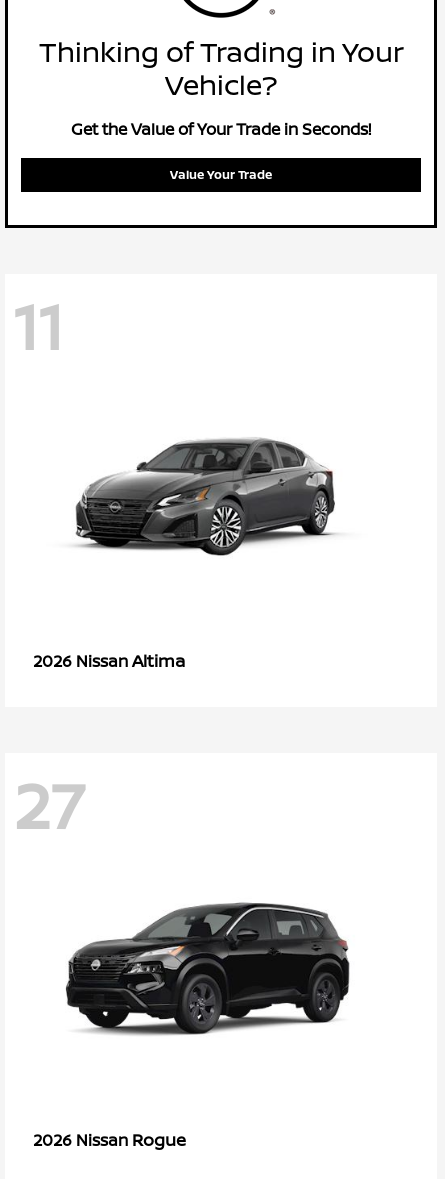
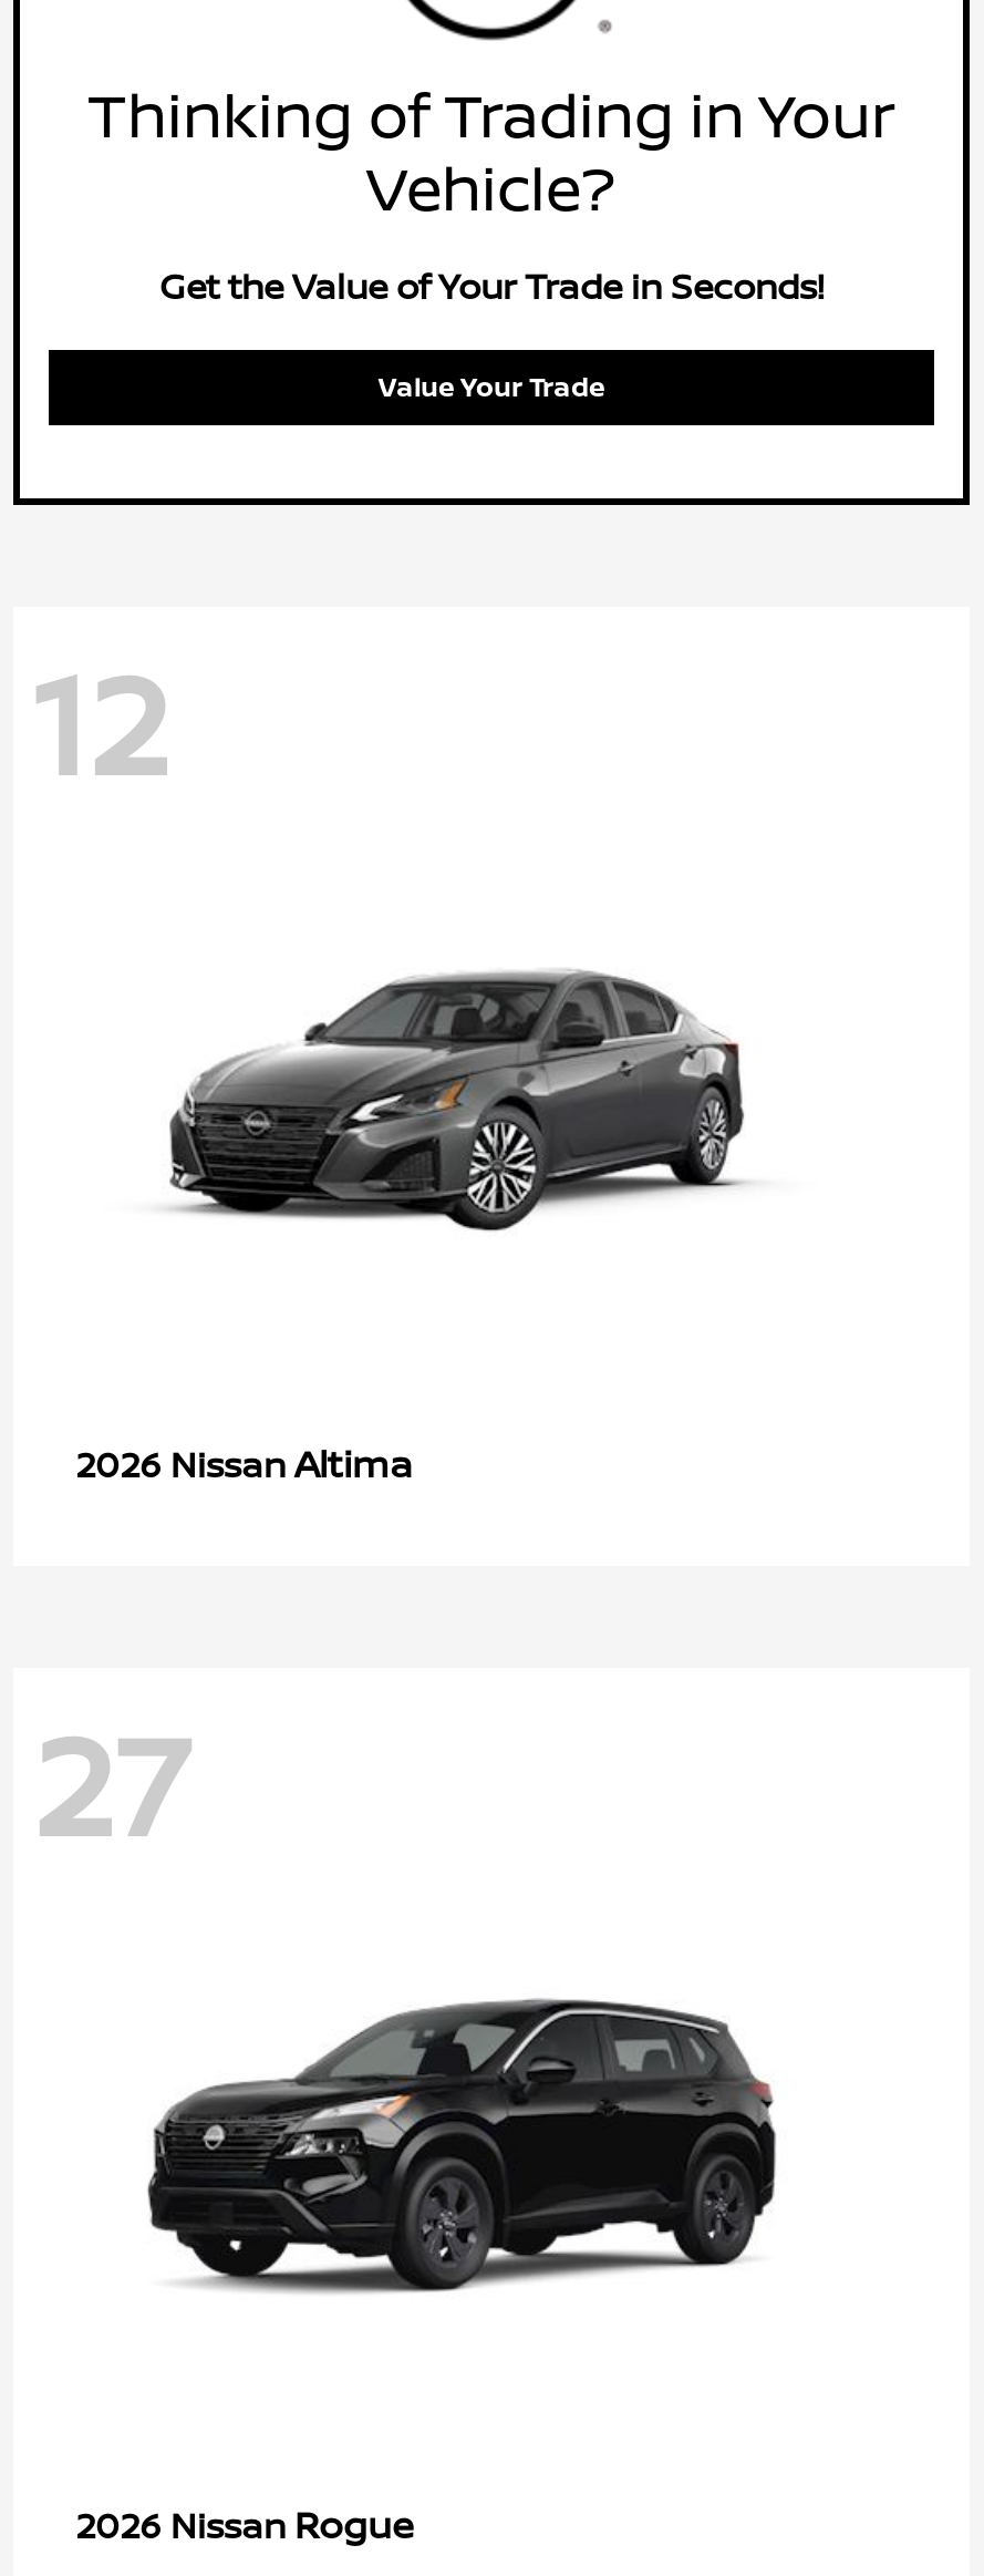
- 11
+ 12
